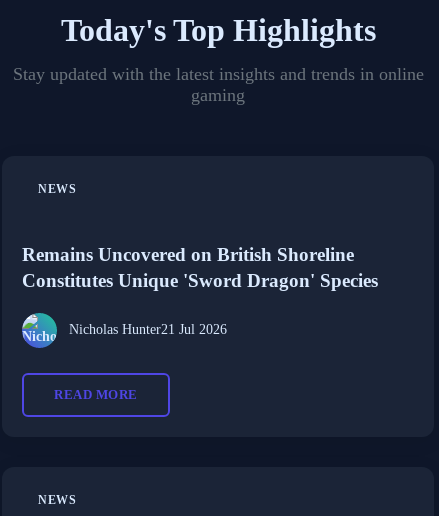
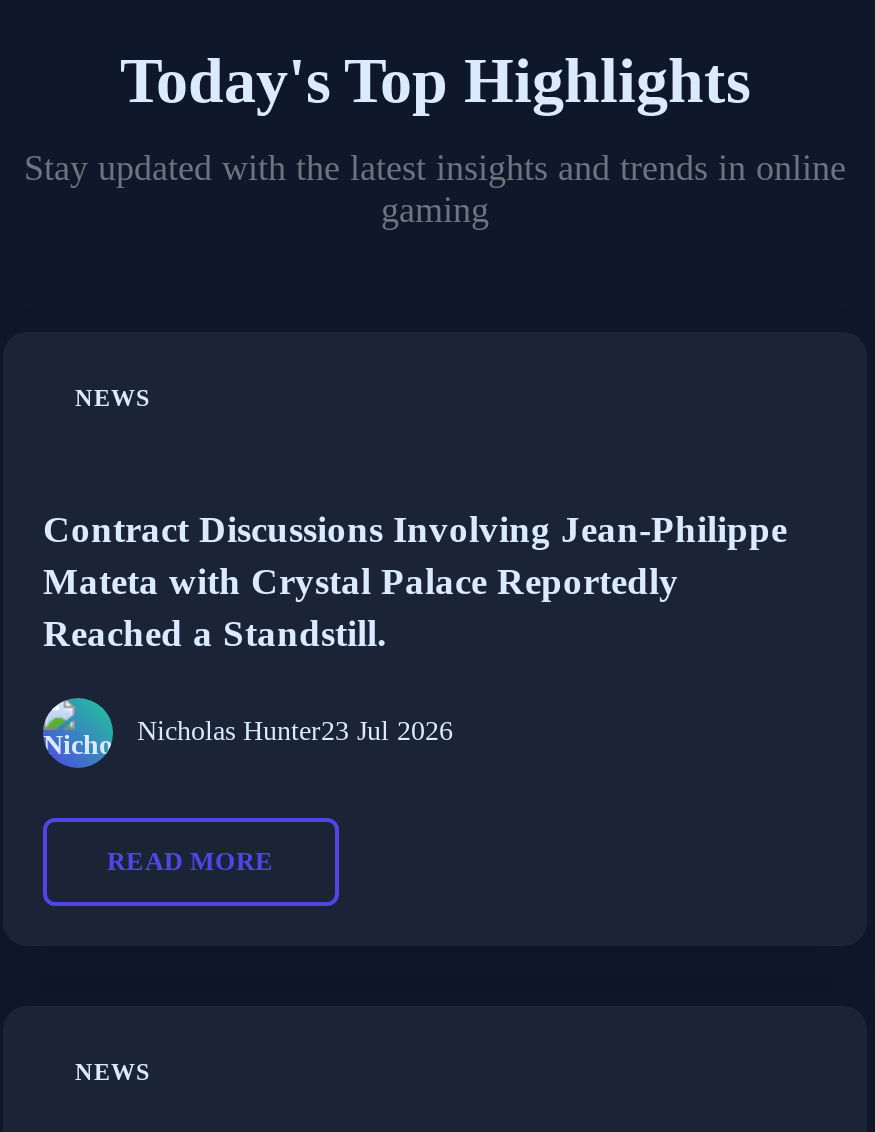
- Remains Uncovered on British Shoreline
- Constitutes Unique 'Sword Dragon' Species
+ Contract Discussions Involving Jean-Philippe
+ Mateta with Crystal Palace Reportedly
+ Reached a Standstill.

- Nicholas Hunter21 Jul 2026
+ Nicholas Hunter23 Jul 2026
